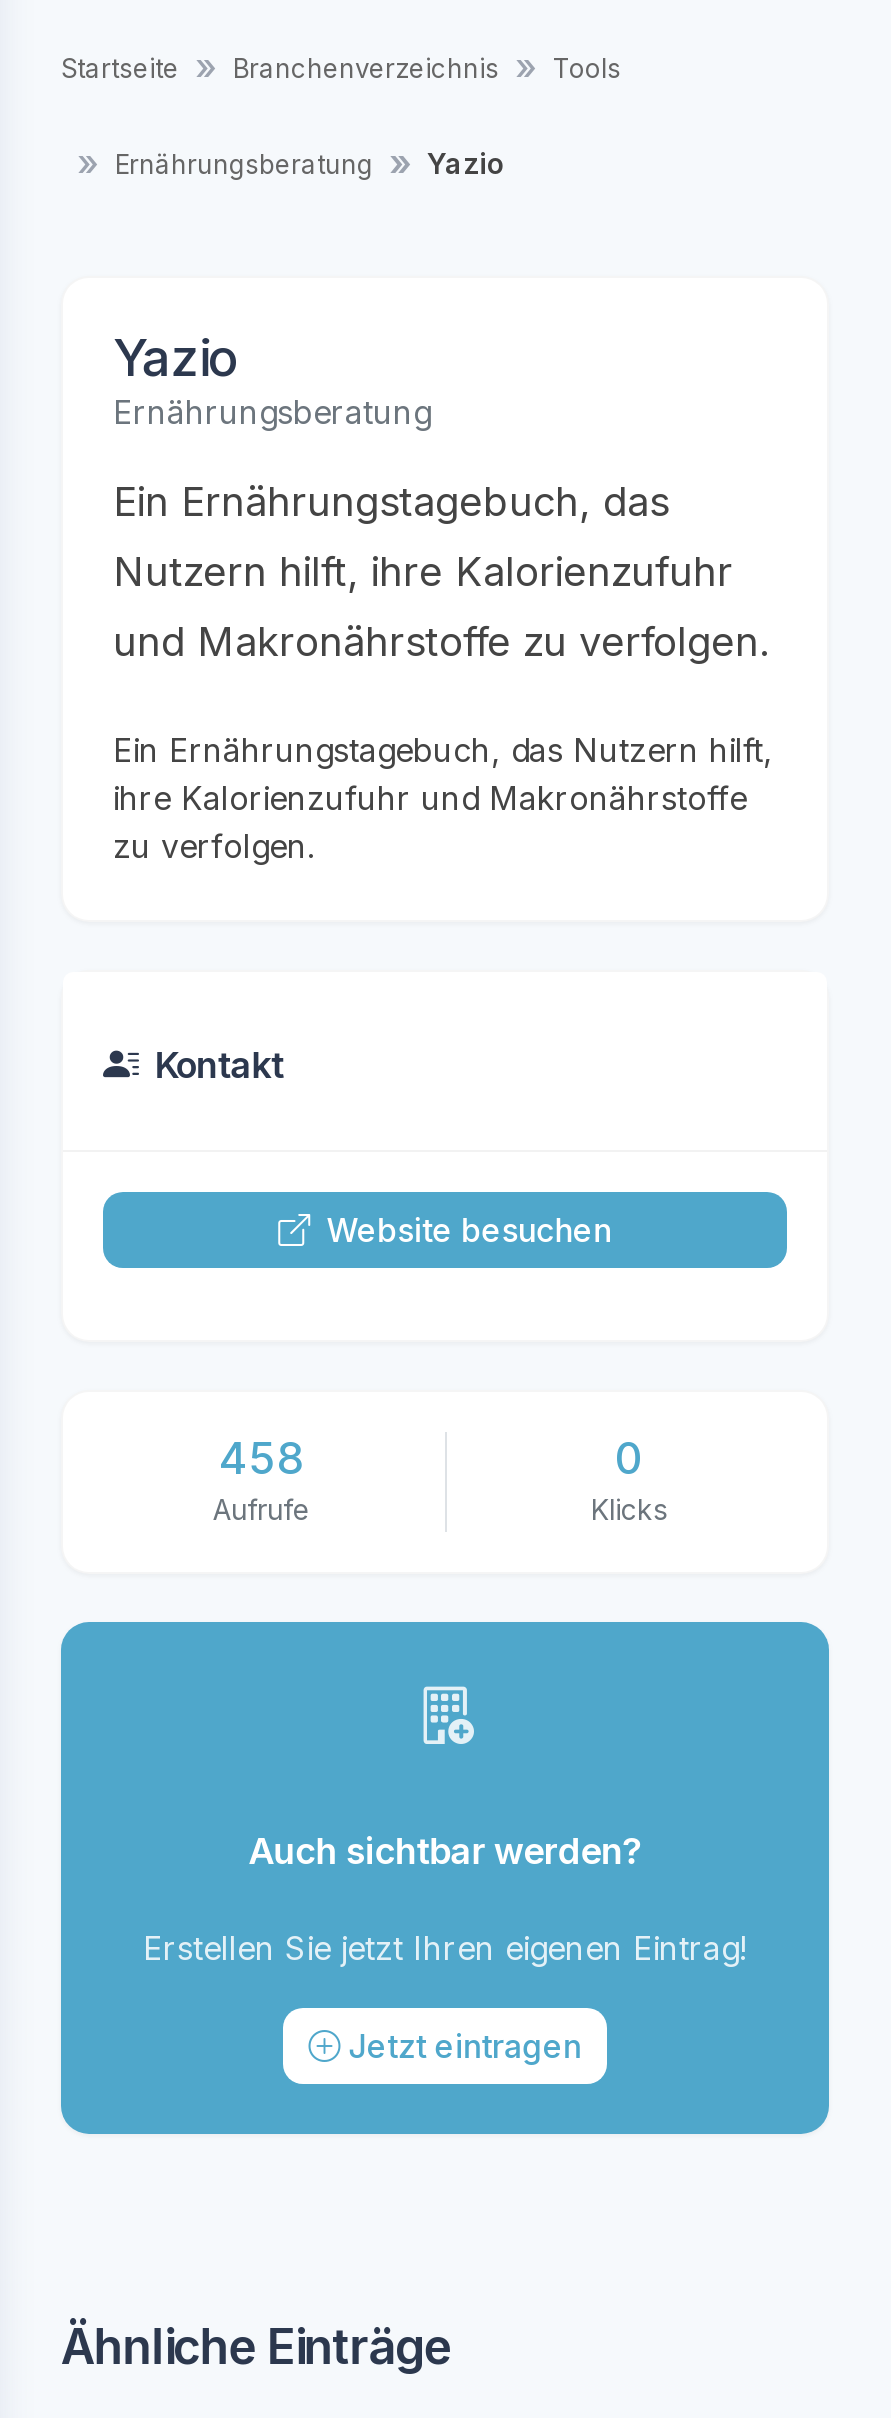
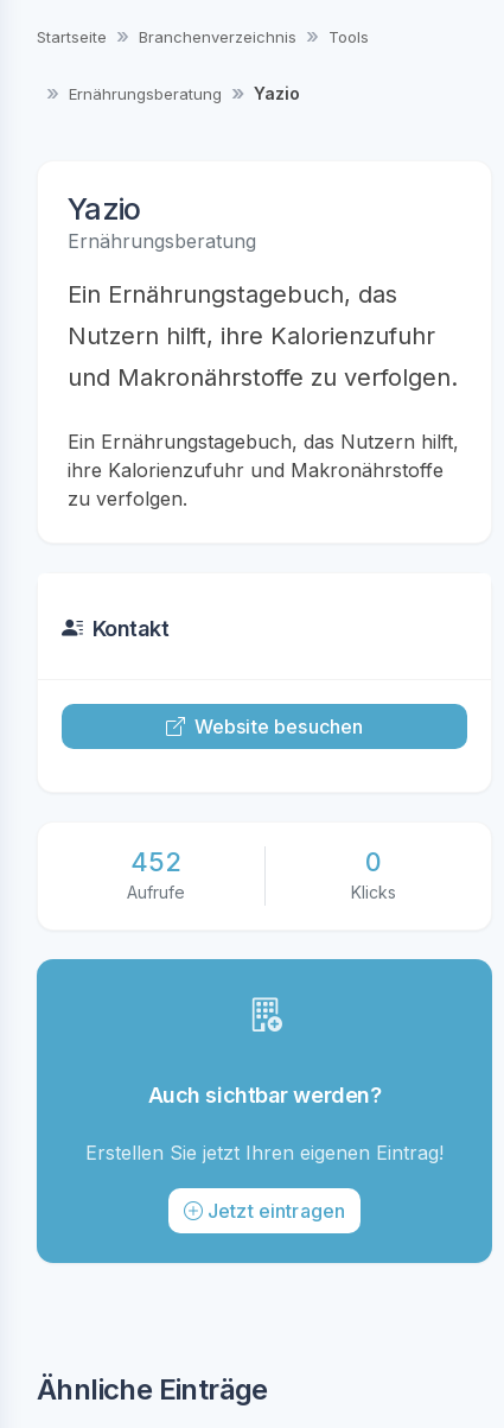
- 458
+ 452
